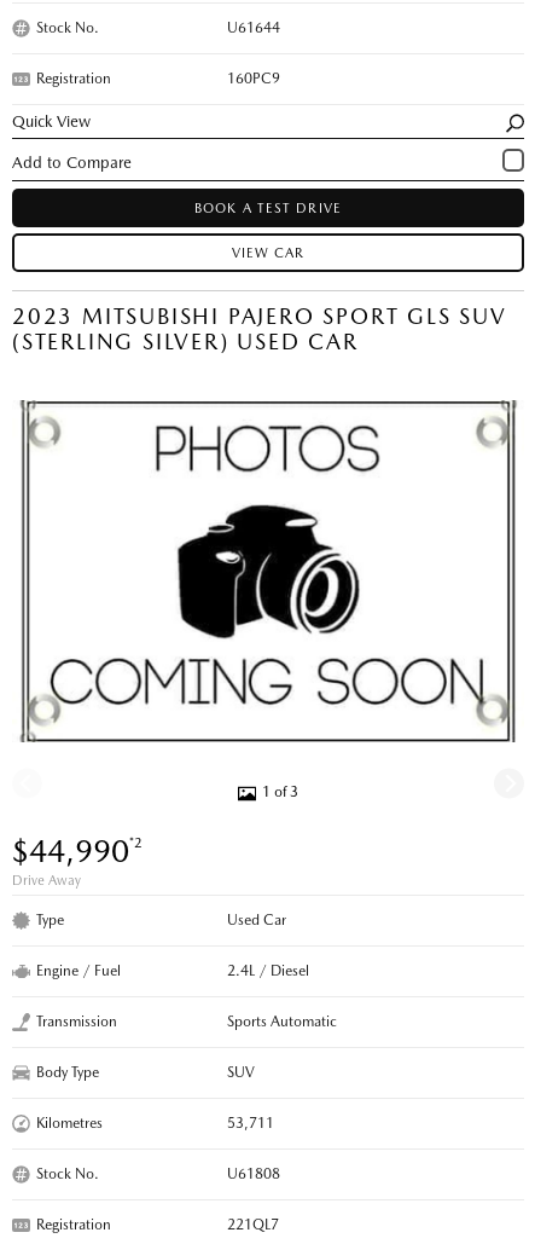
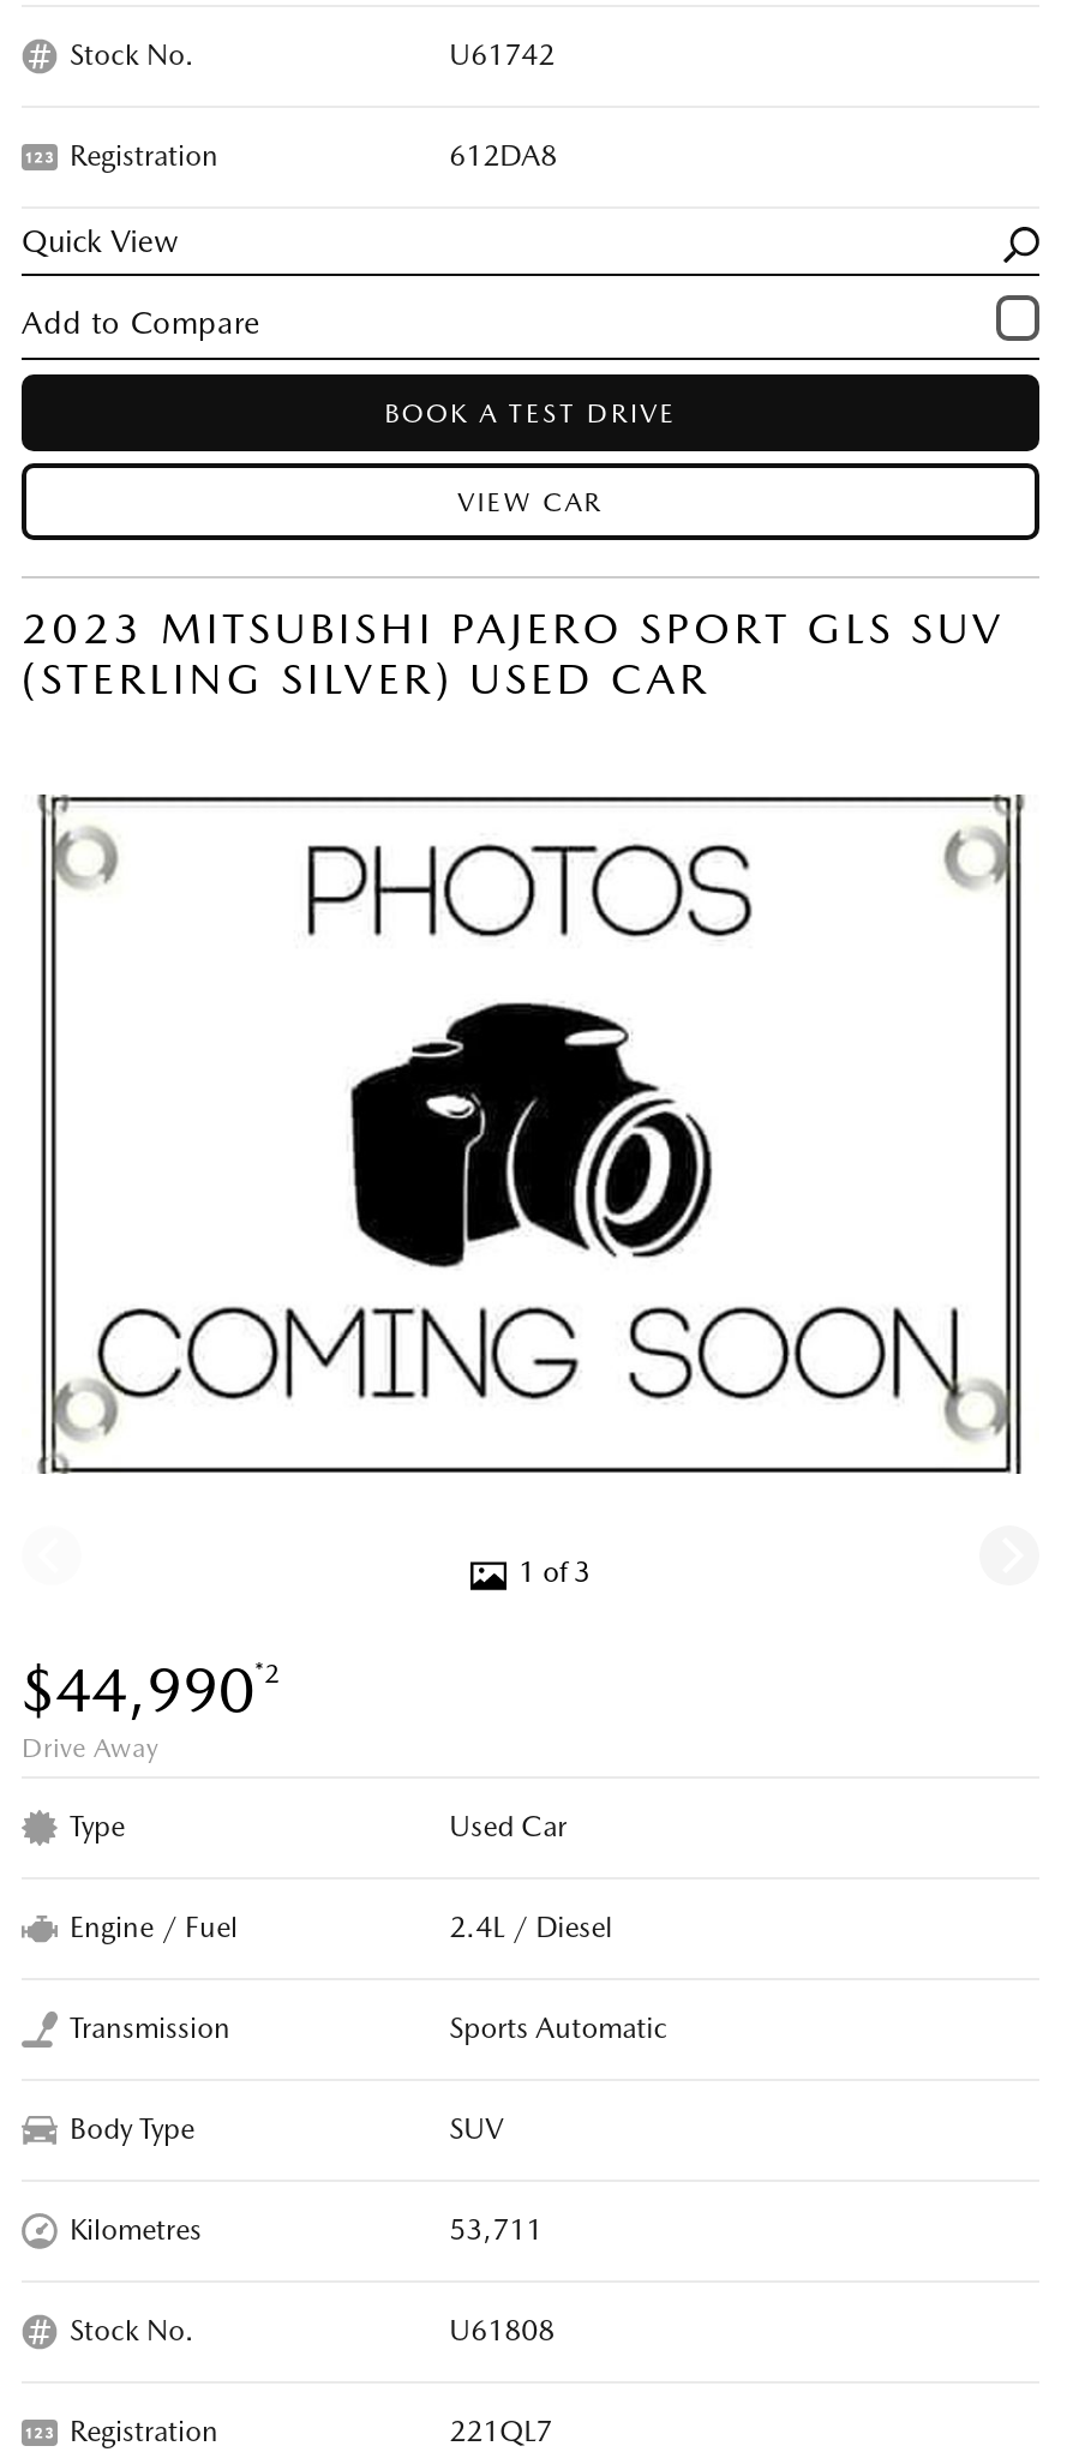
- U61644
+ U61742

- 160PC9
+ 612DA8
